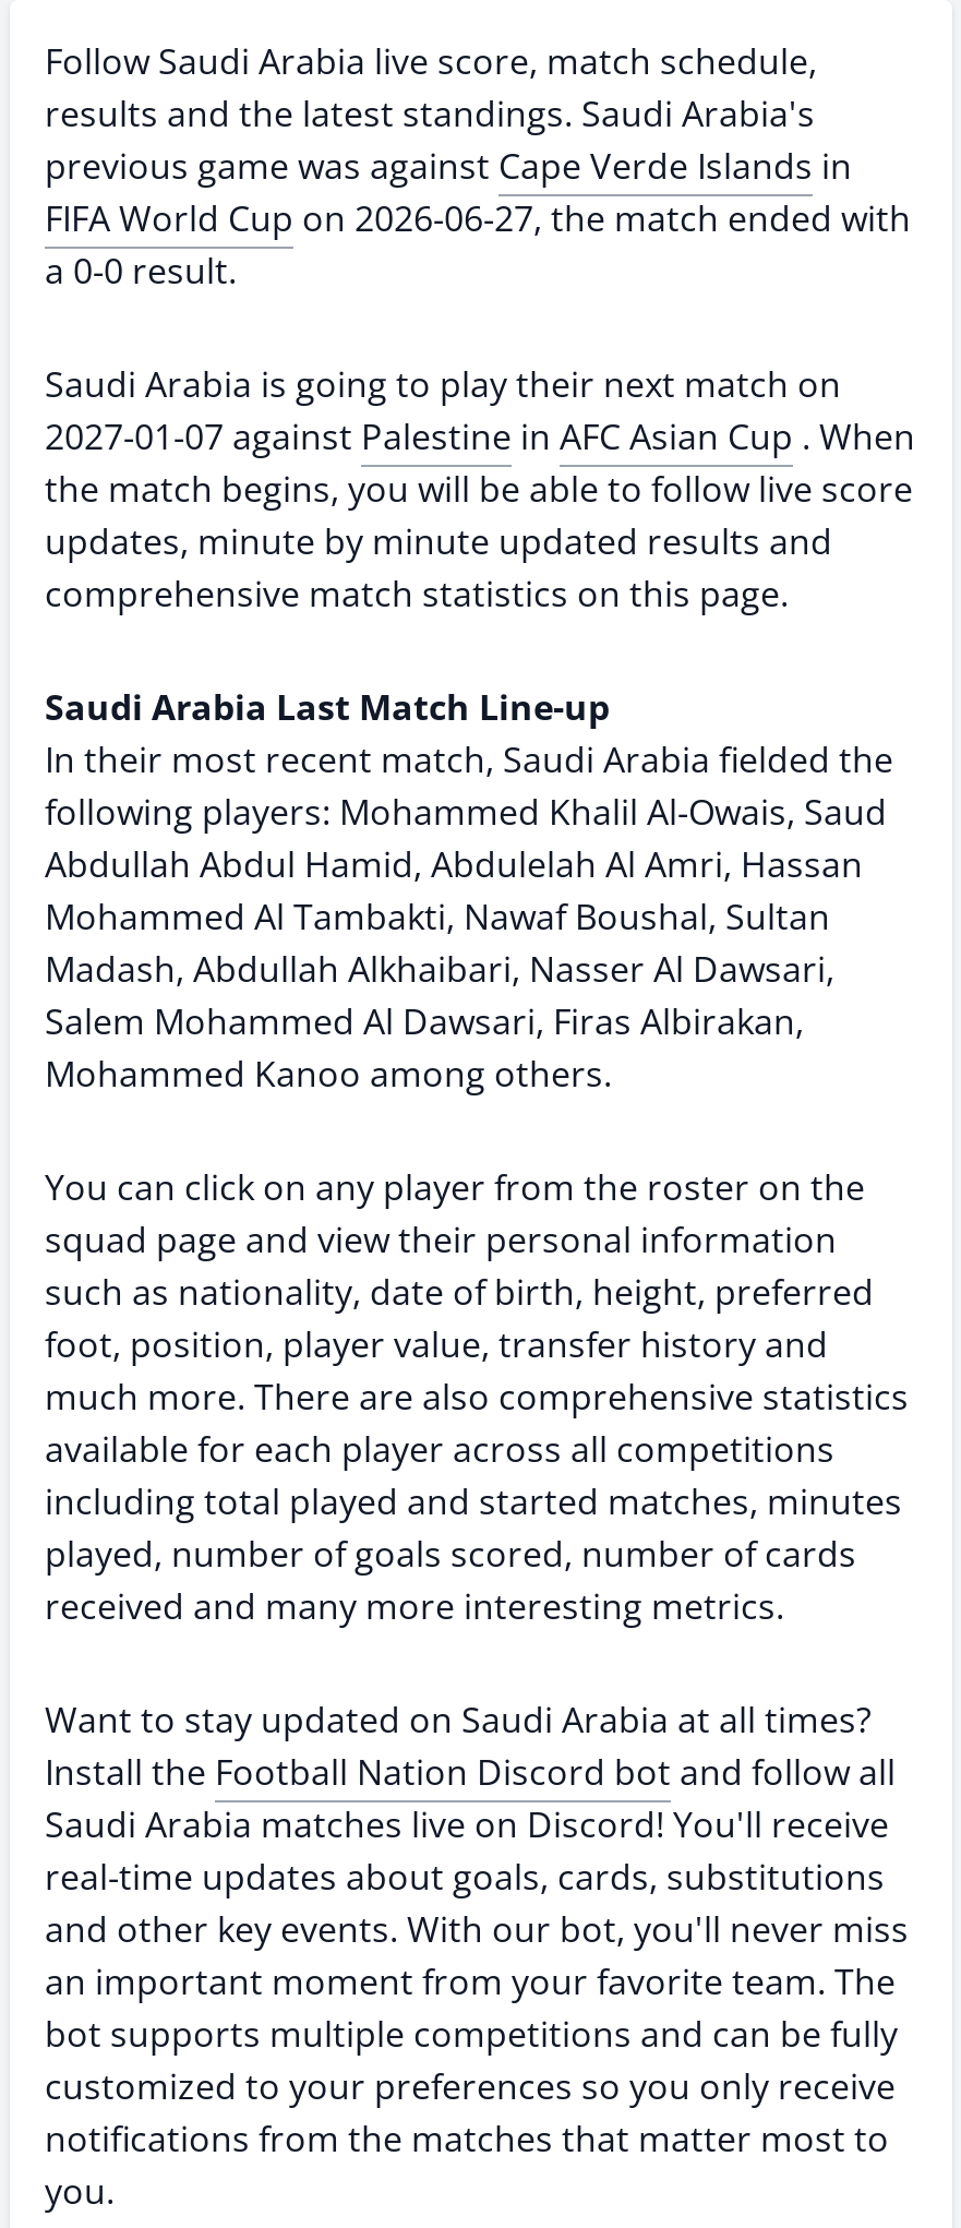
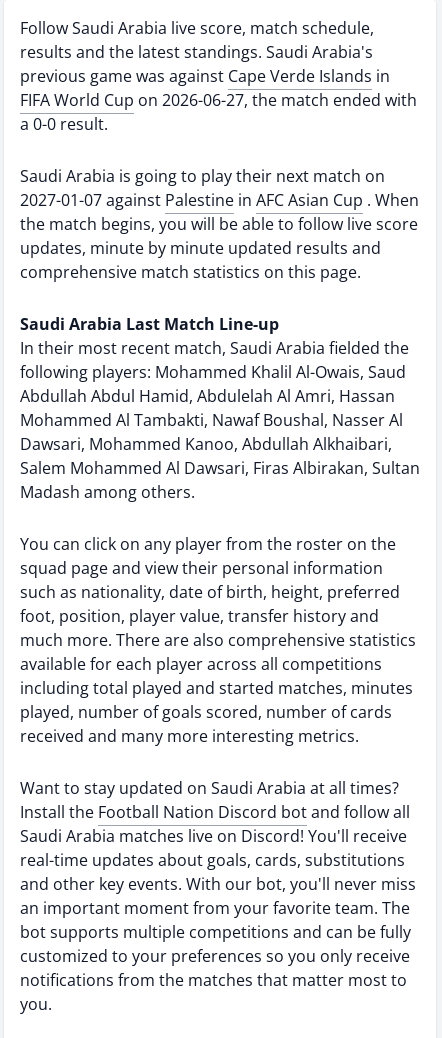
- Mohammed Al Tambakti, Nawaf Boushal, Sultan
- Madash, Abdullah Alkhaibari, Nasser Al Dawsari,
- Salem Mohammed Al Dawsari, Firas Albirakan,
- Mohammed Kanoo among others.
+ Mohammed Al Tambakti, Nawaf Boushal, Nasser Al
+ Dawsari, Mohammed Kanoo, Abdullah Alkhaibari,
+ Salem Mohammed Al Dawsari, Firas Albirakan, Sultan
+ Madash among others.
